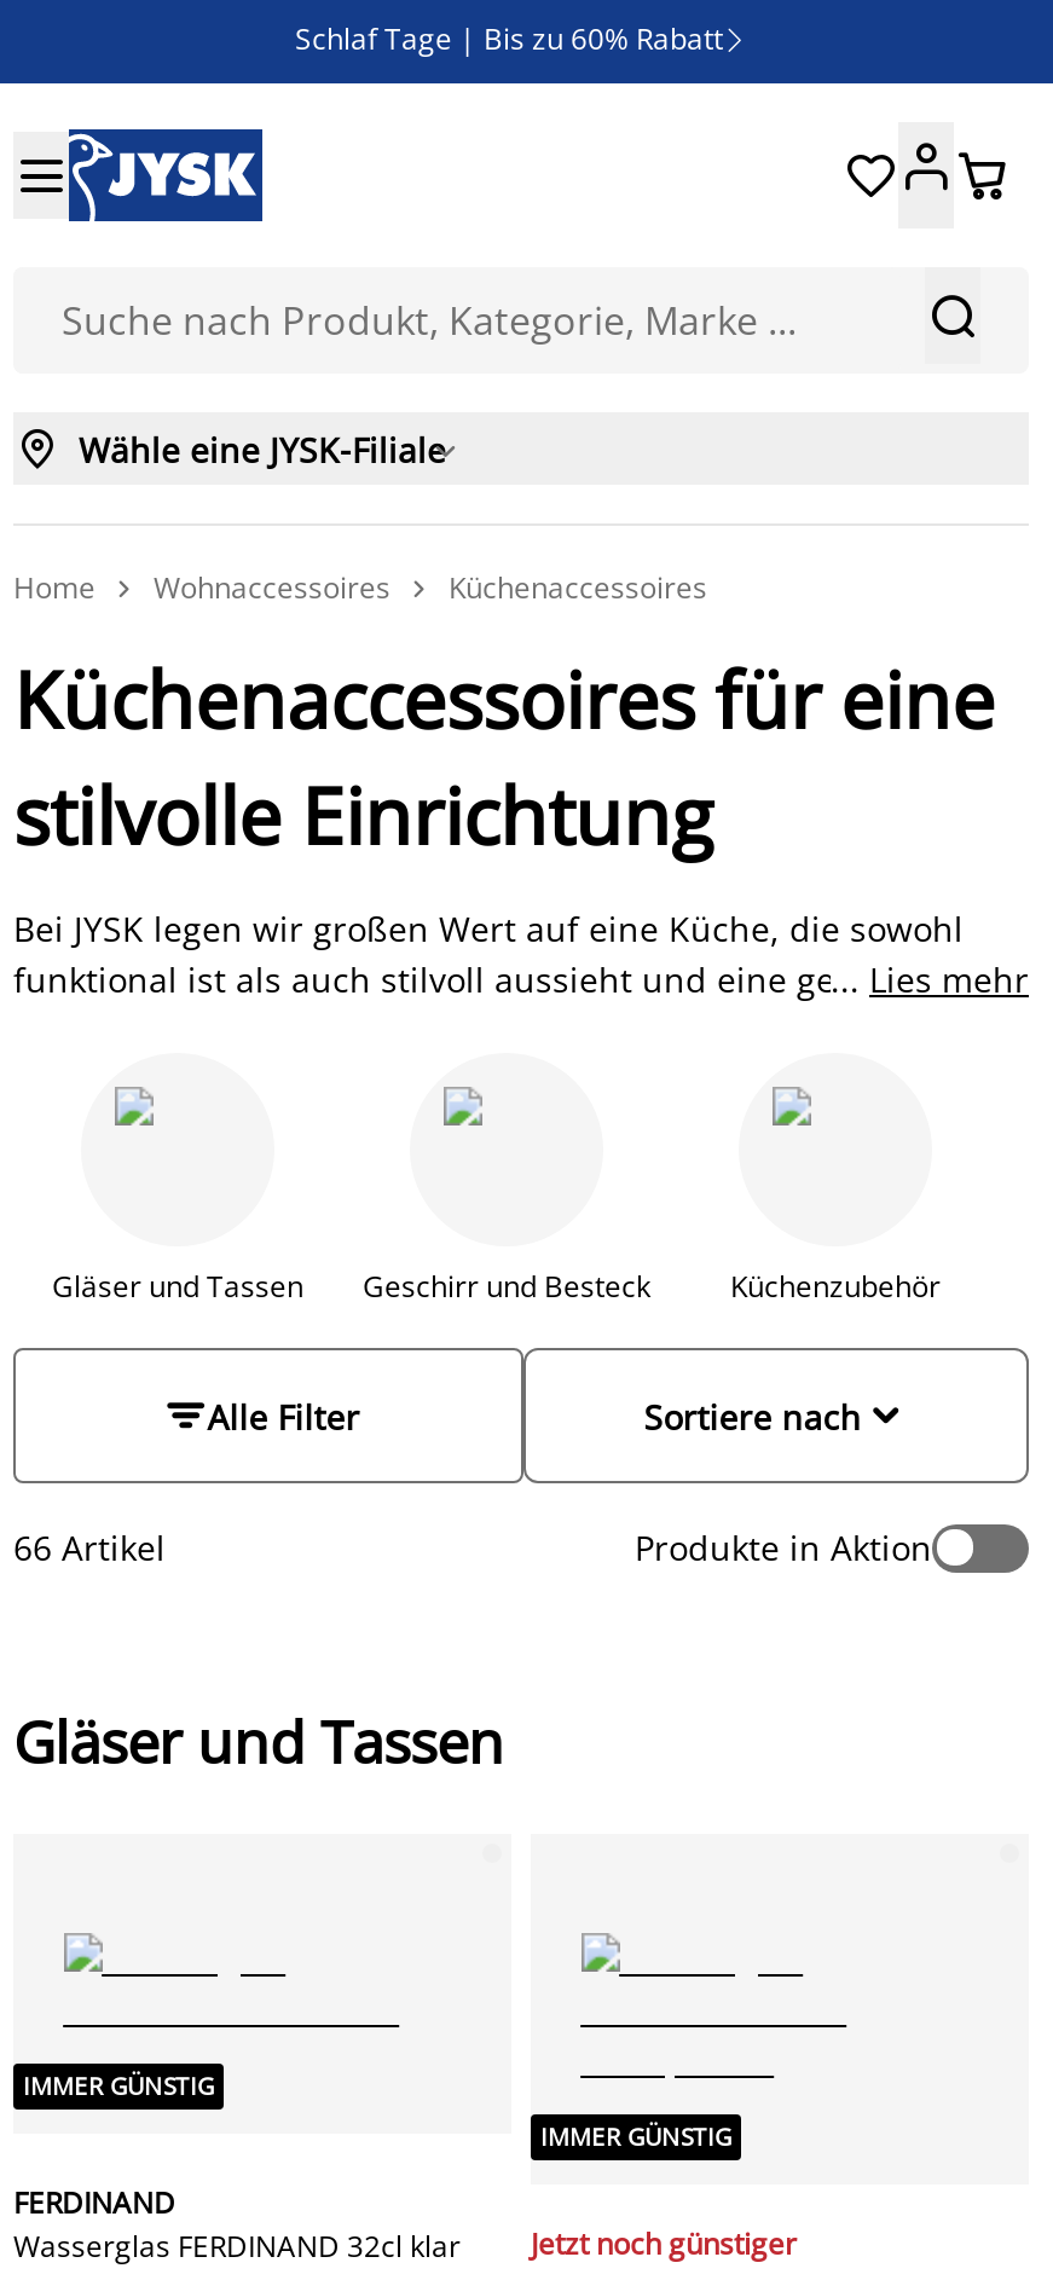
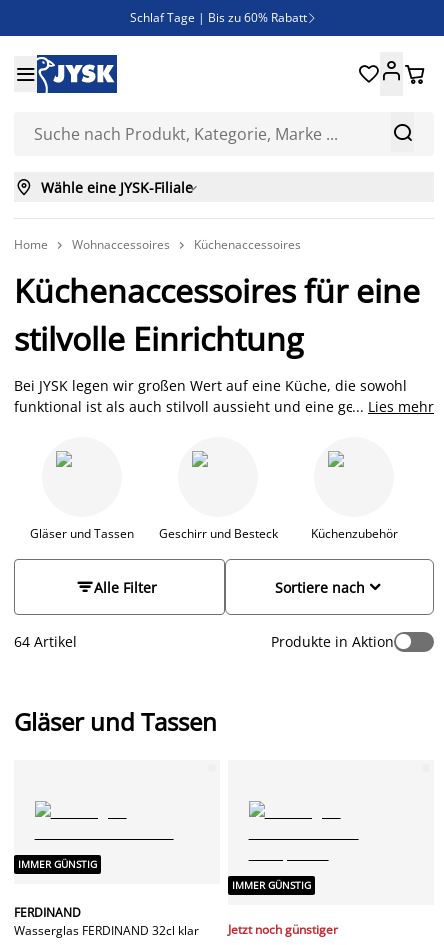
- 66 Artikel
+ 64 Artikel
